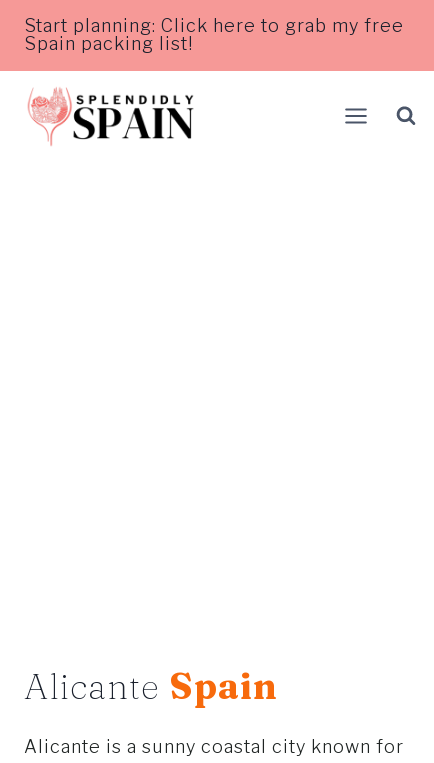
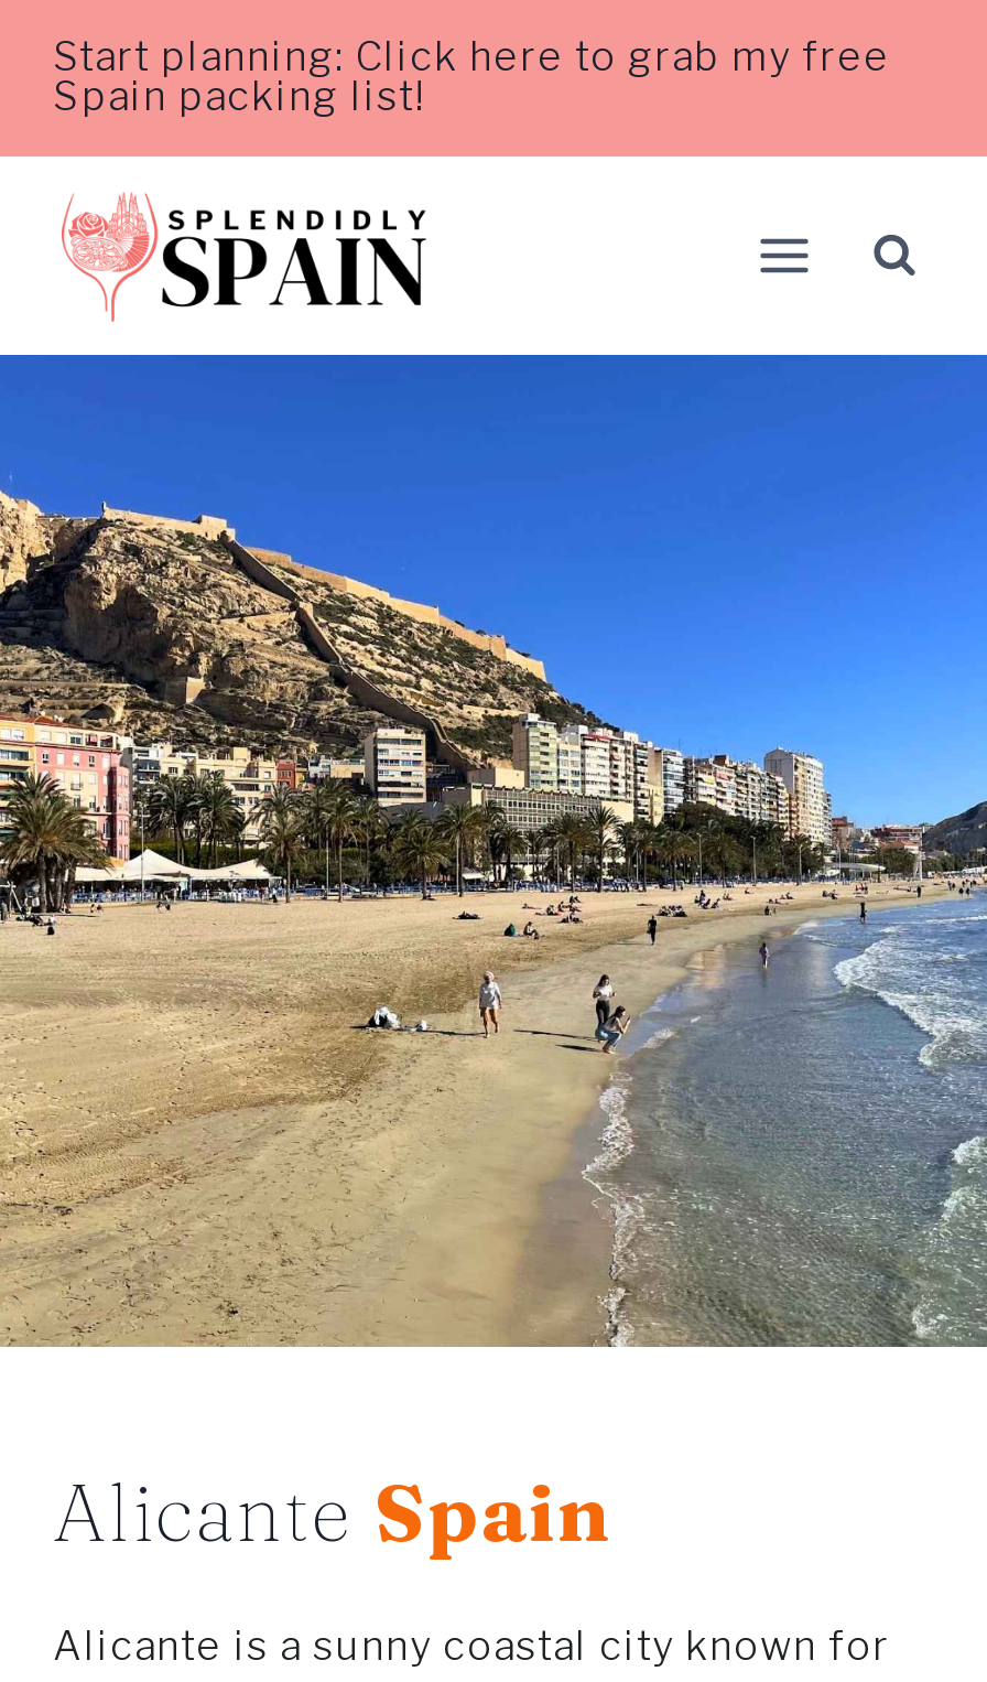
+ [image]
